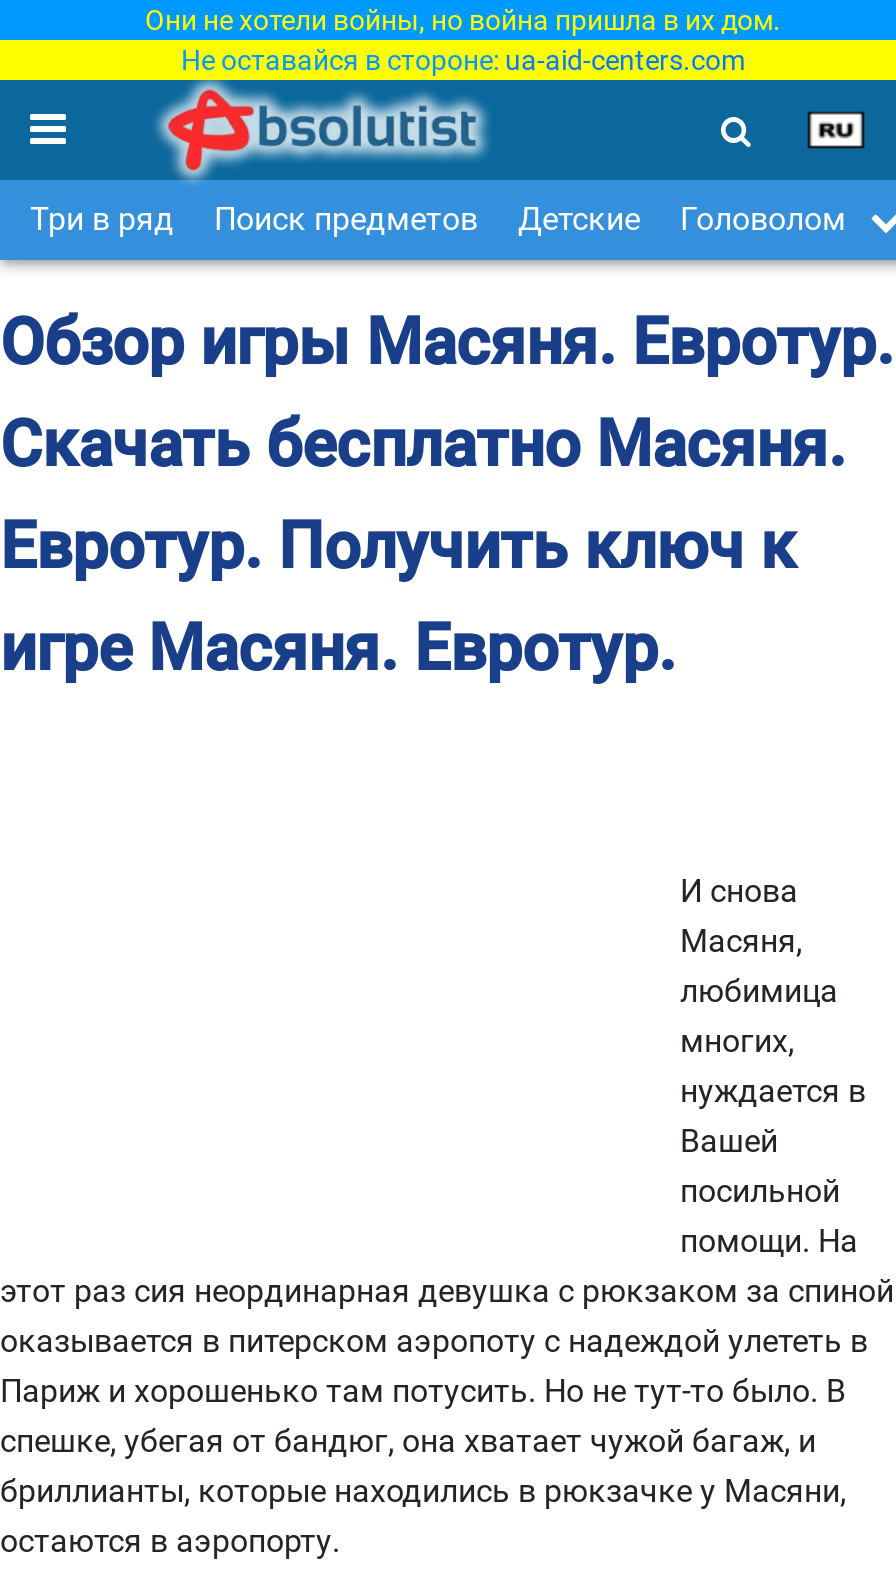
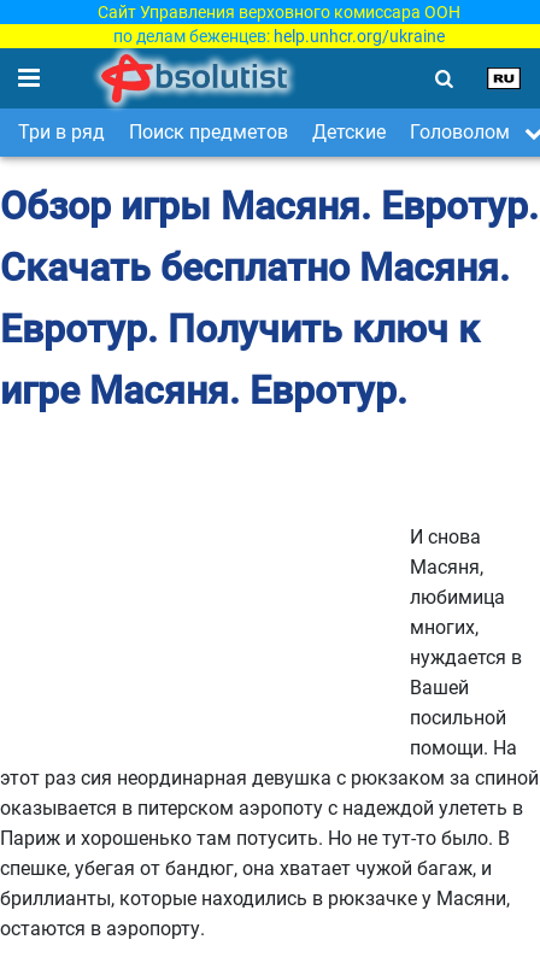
- Они не хотели войны, но война пришла в их дом.
- Не оставайся в стороне: ua-aid-centers.com
+ Сайт Управления верховного комиссара ООН
+ по делам беженцев: help.unhcr.org/ukraine
